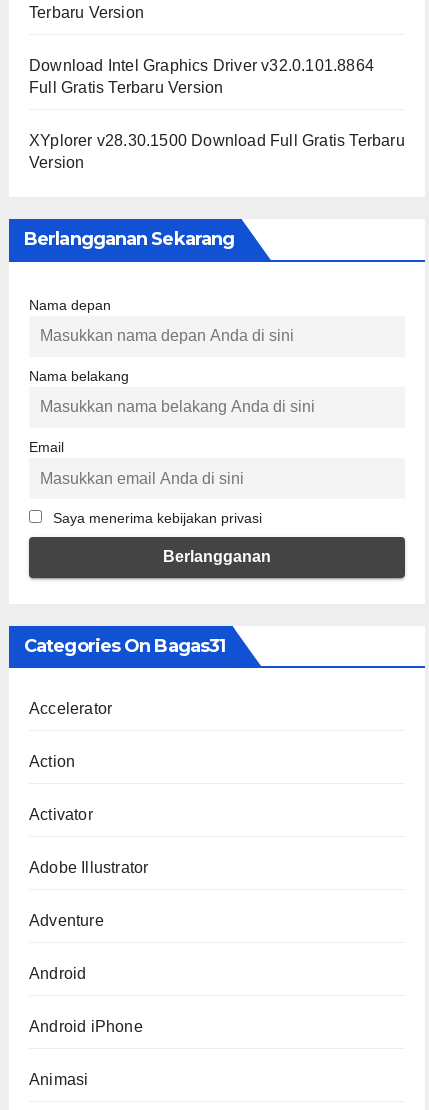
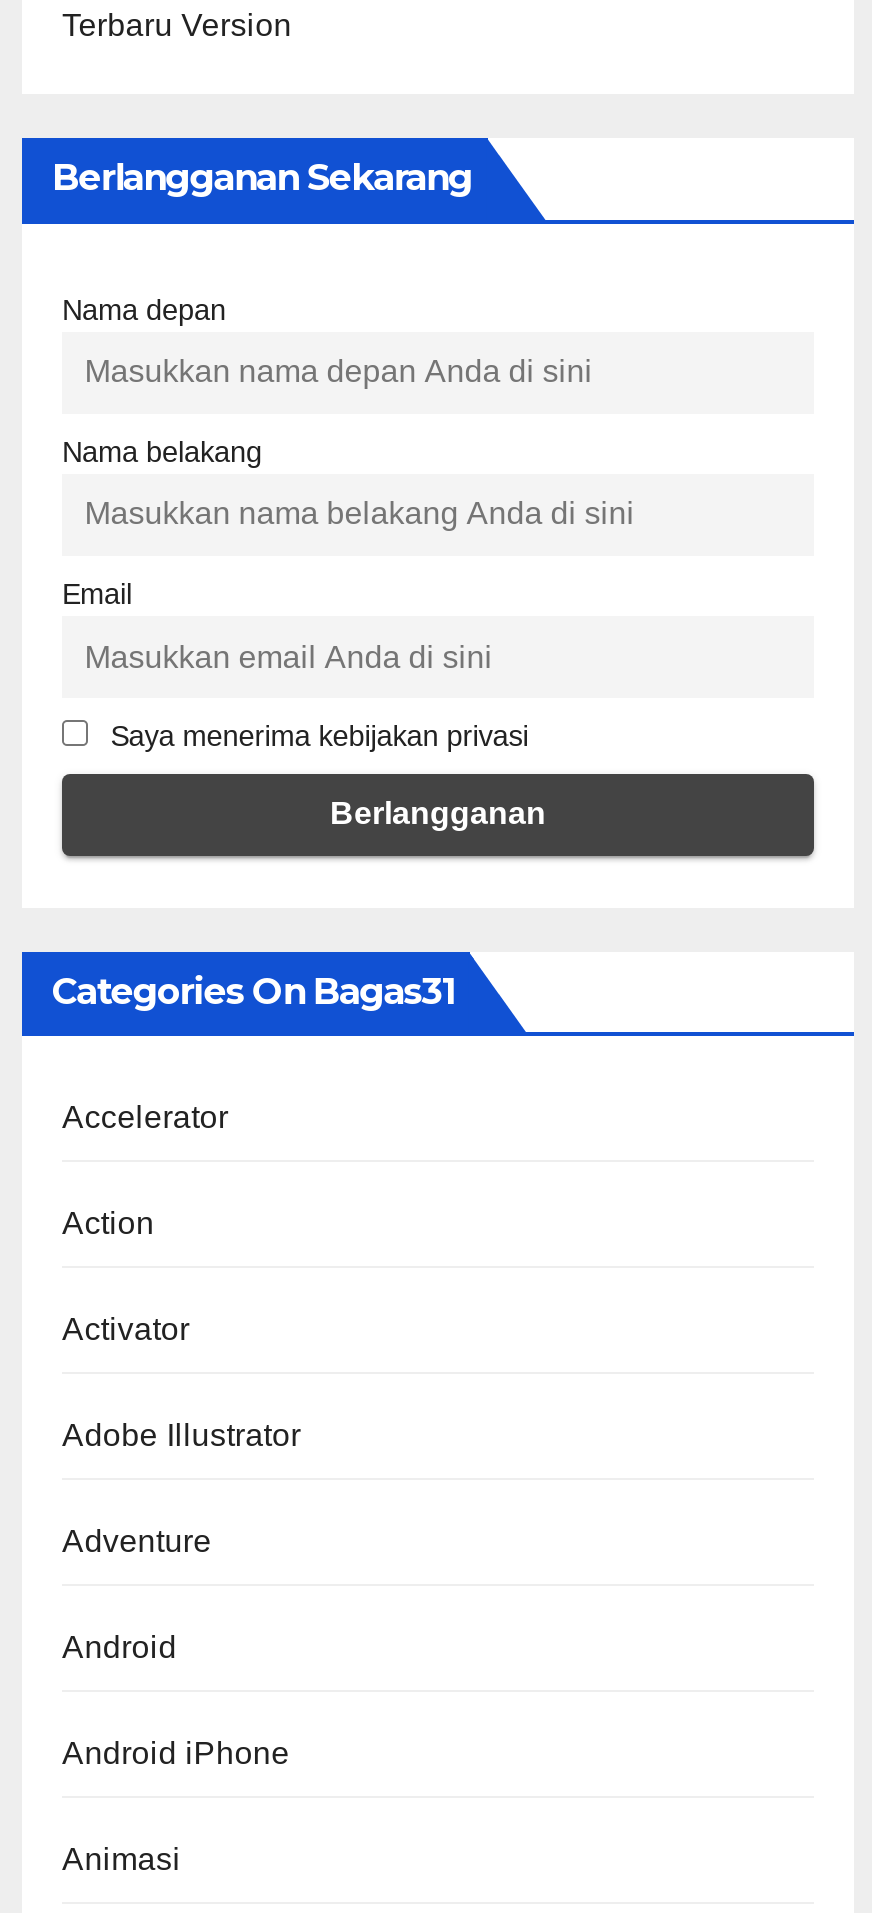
- Download Intel Graphics Driver v32.0.101.8864
- Full Gratis Terbaru Version
- XYplorer v28.30.1500 Download Full Gratis Terbaru
- Version
